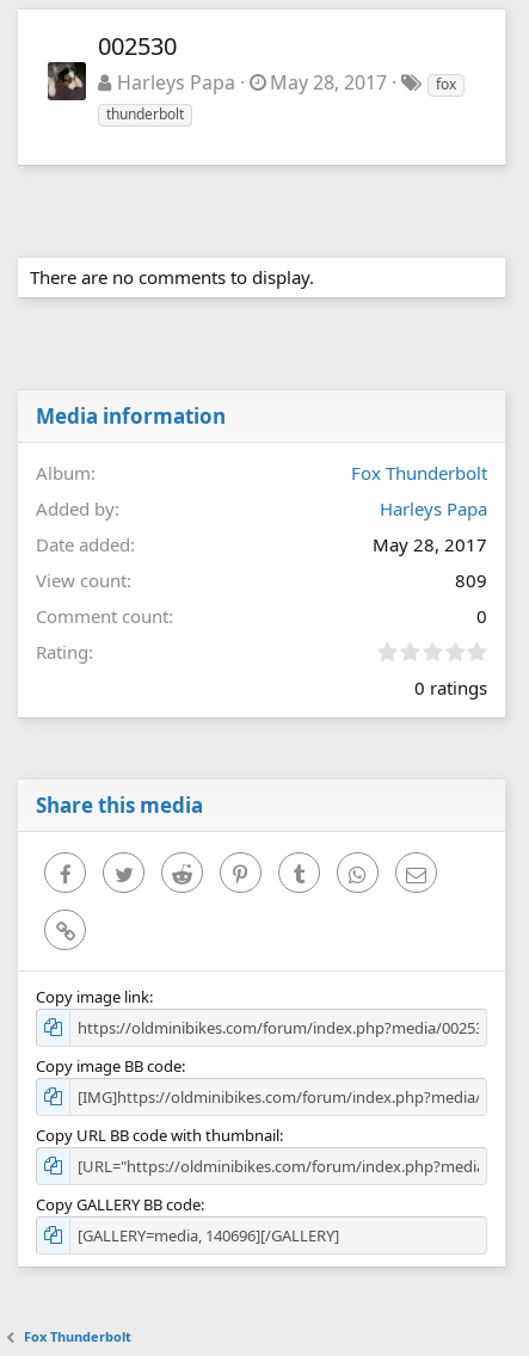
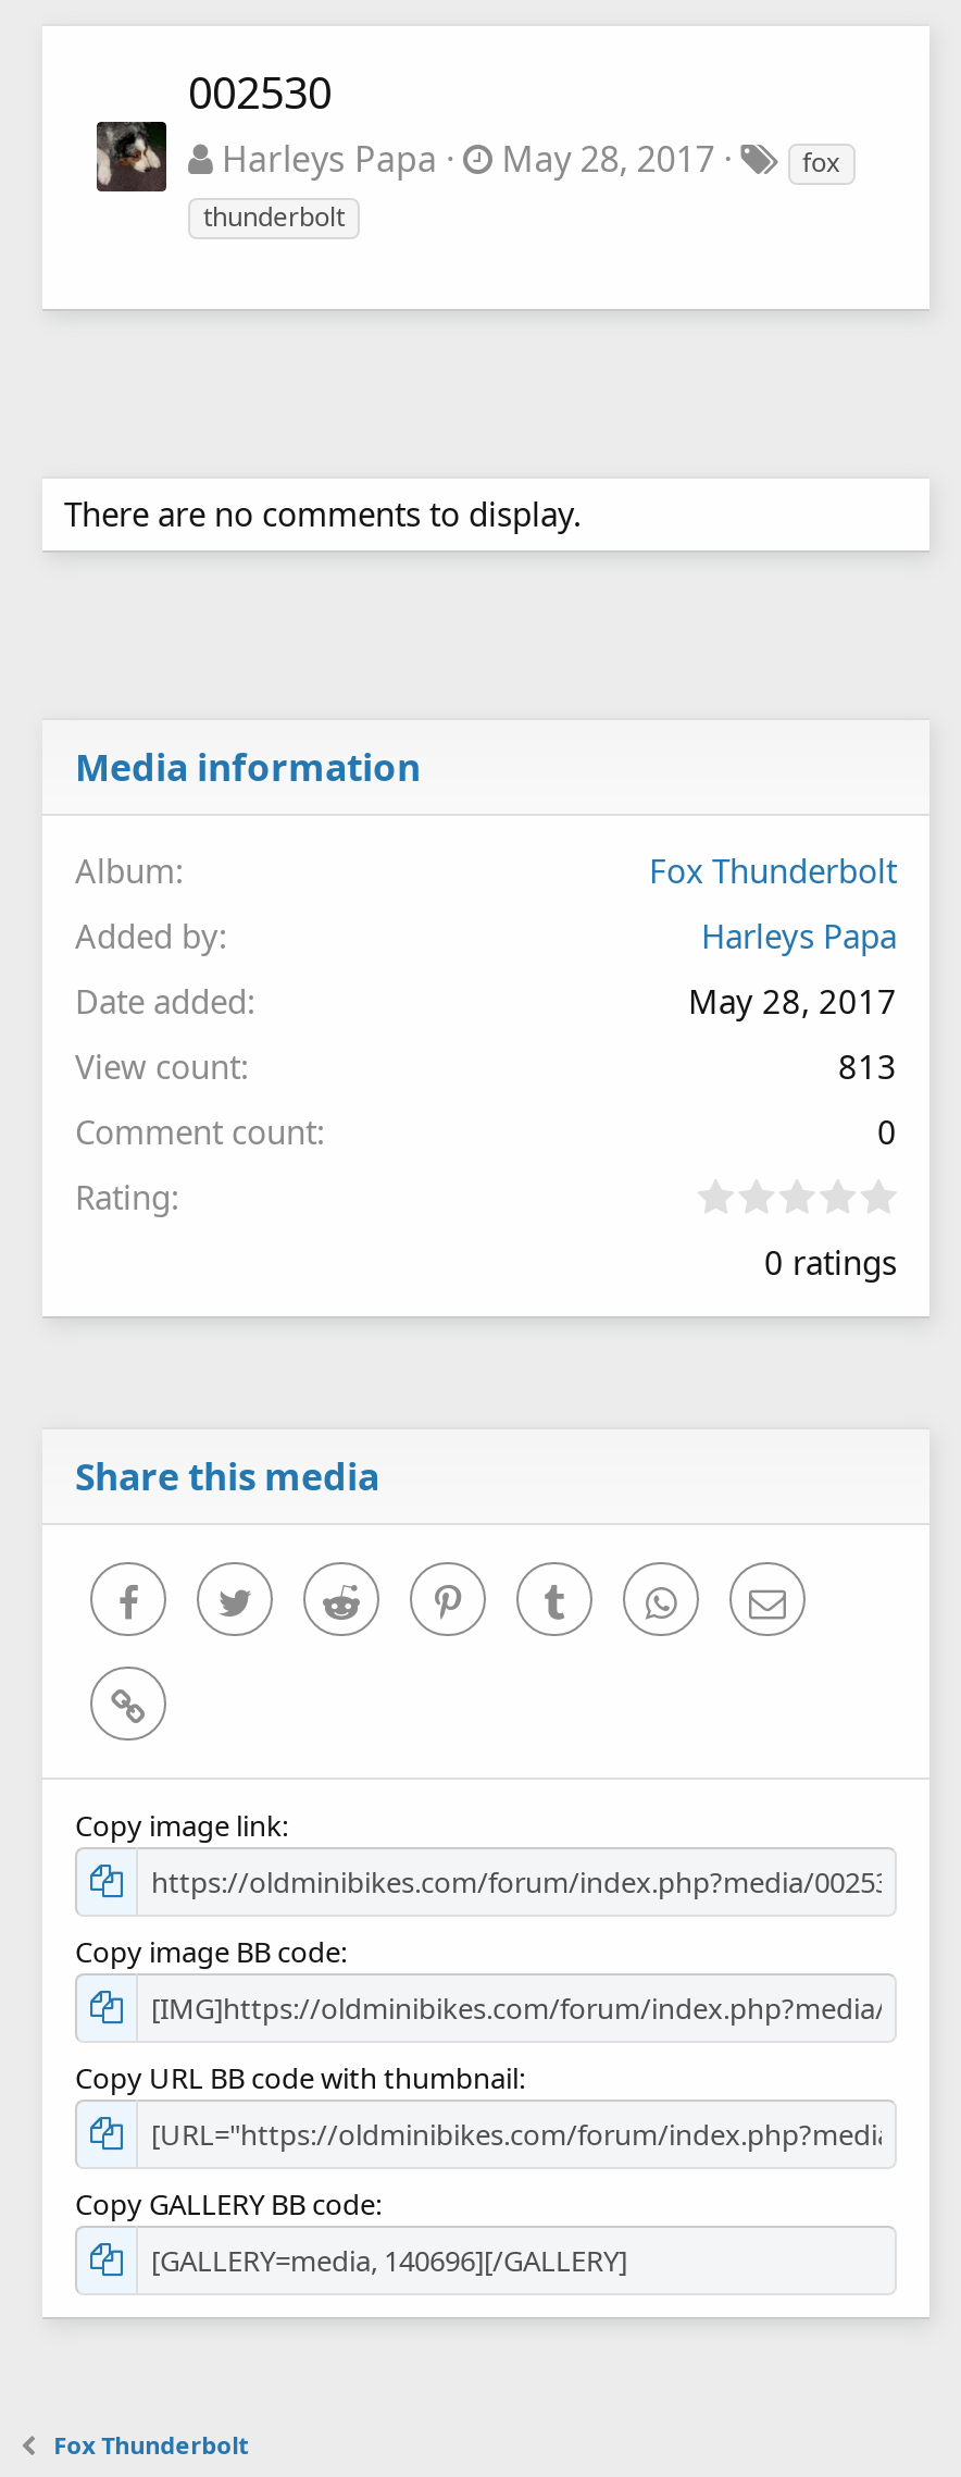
- 809
+ 813
